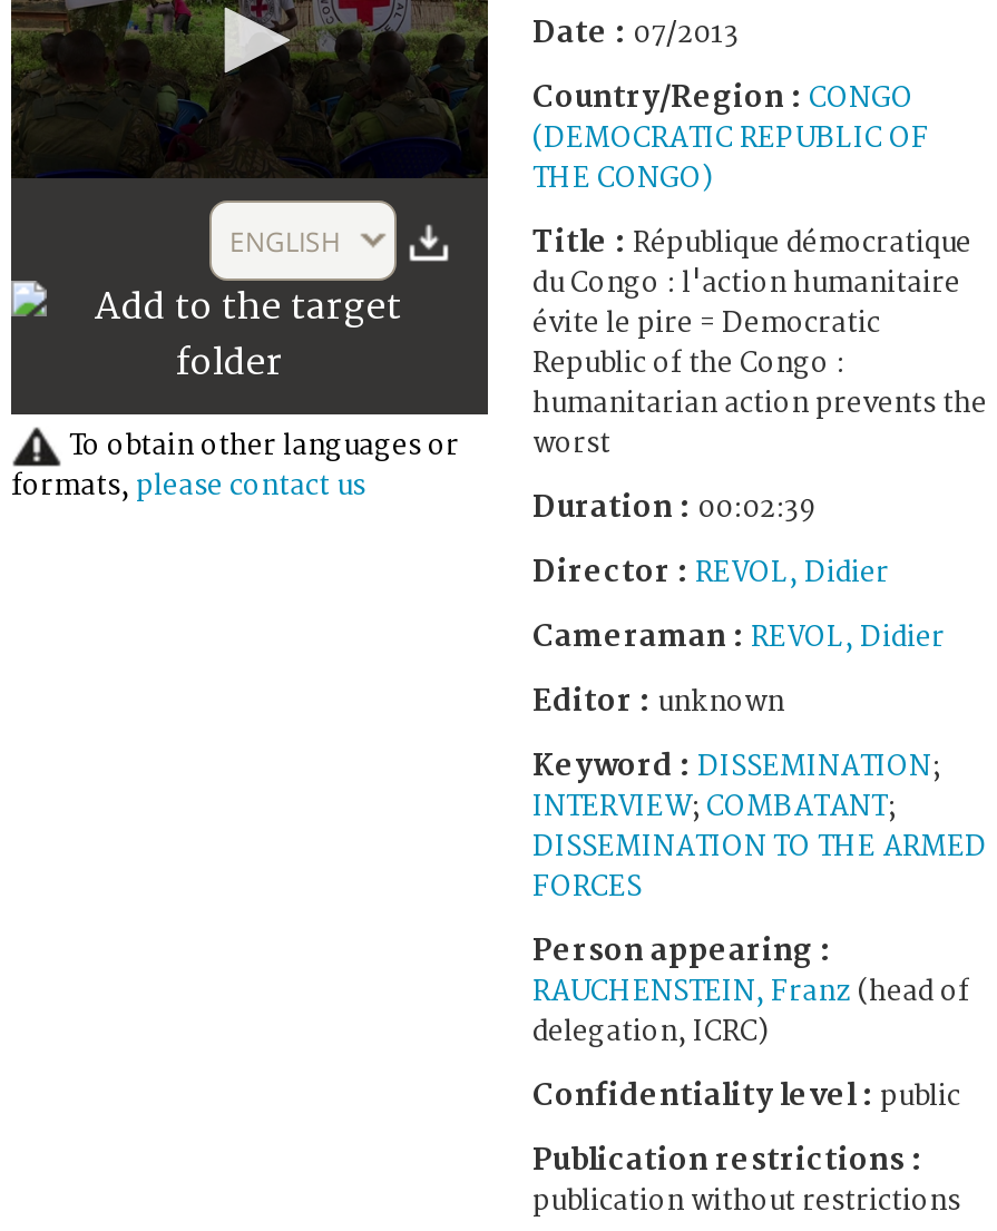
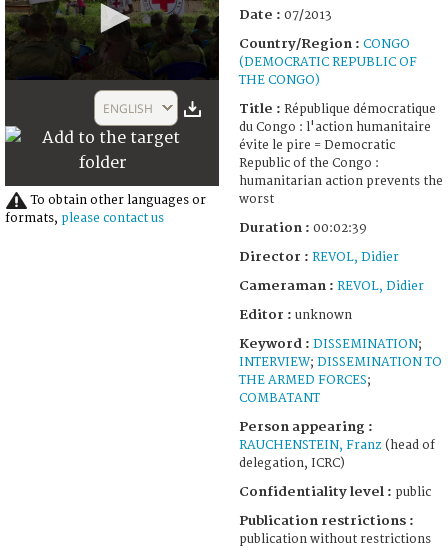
- INTERVIEW; COMBATANT;
- DISSEMINATION TO THE ARMED
- FORCES
+ INTERVIEW; DISSEMINATION TO
+ THE ARMED FORCES;
+ COMBATANT
